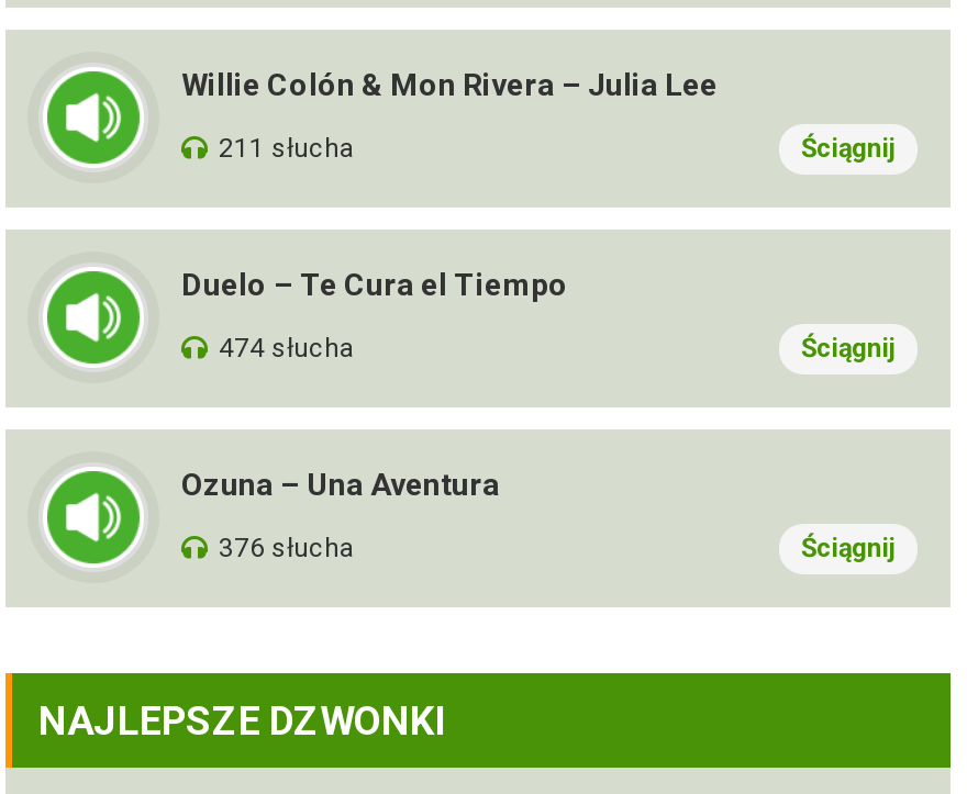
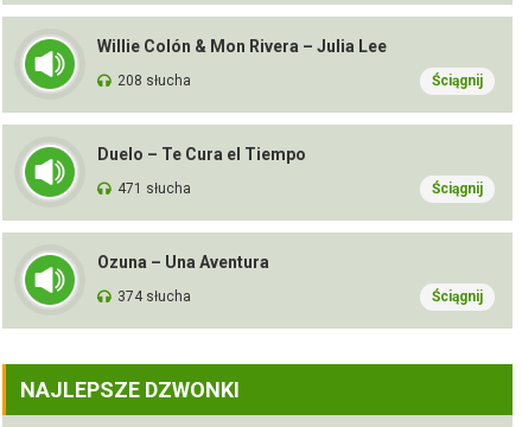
- 211 słucha
+ 208 słucha

- 474 słucha
+ 471 słucha

- 376 słucha
+ 374 słucha
